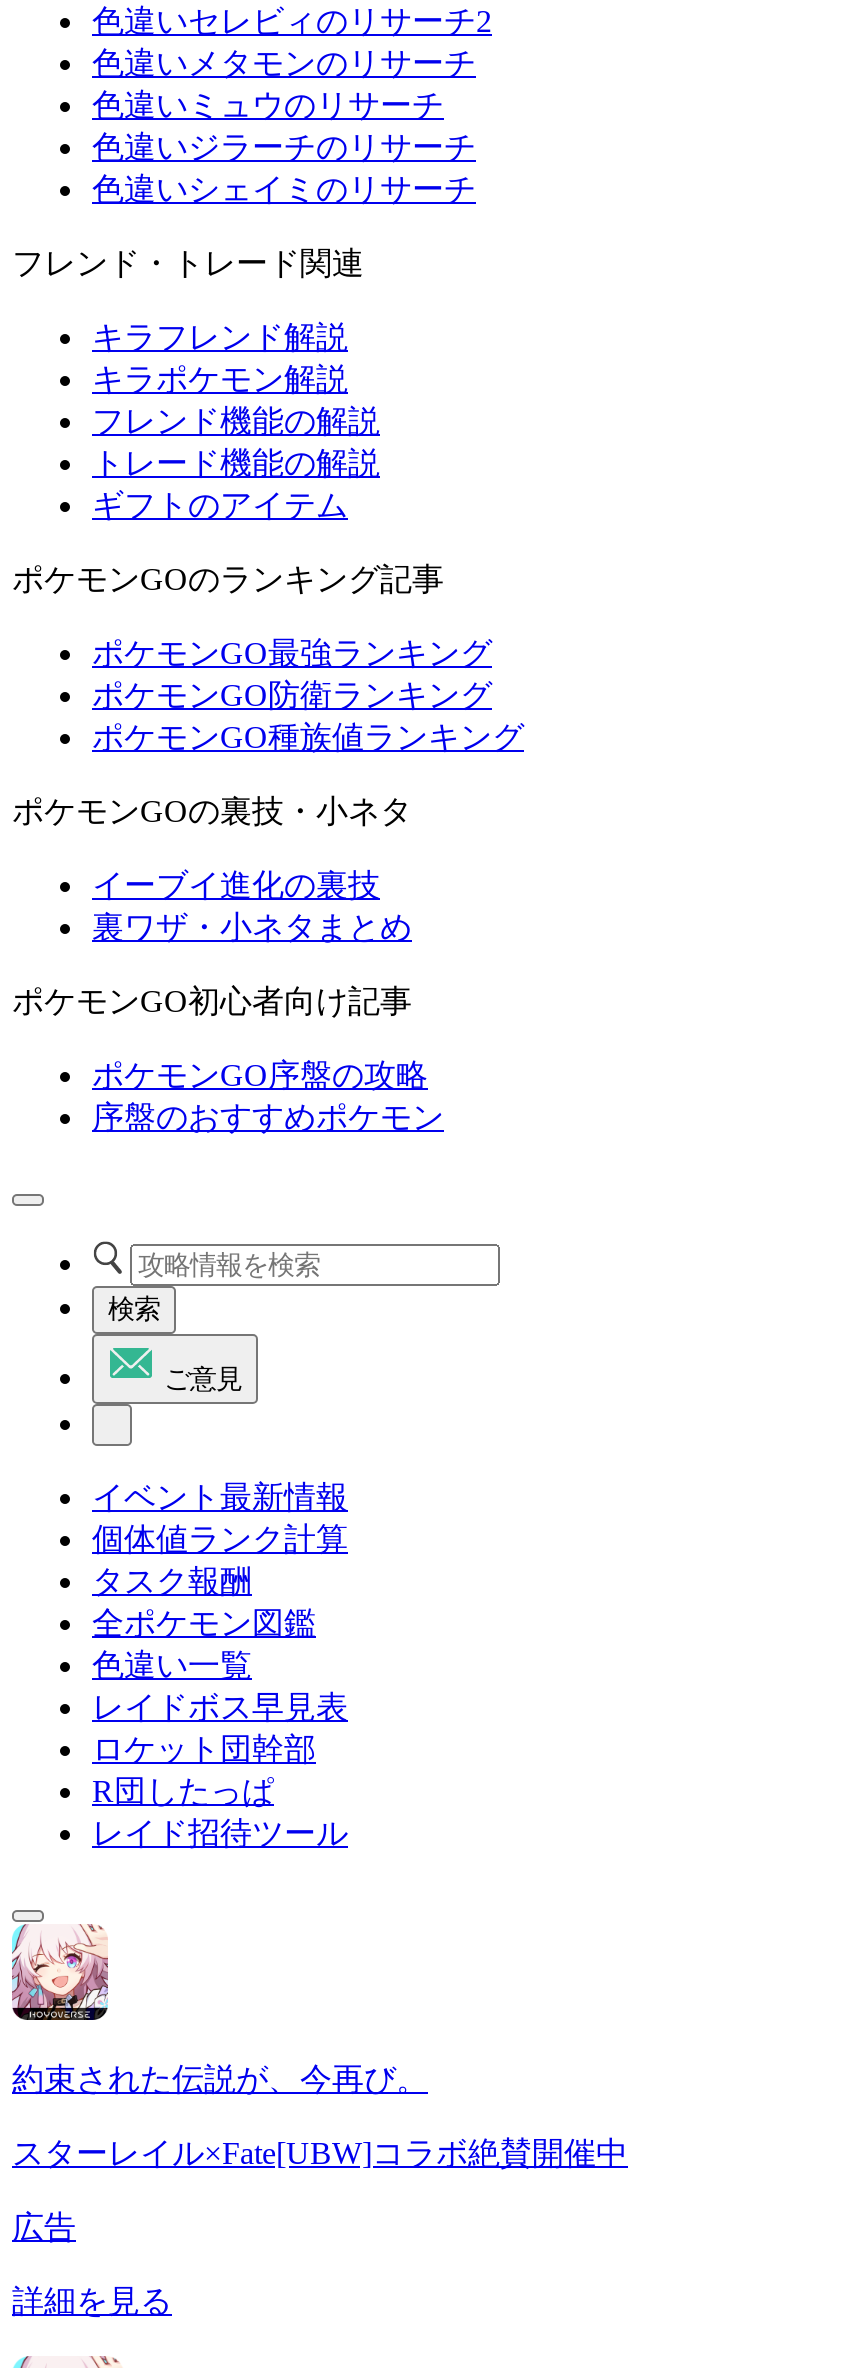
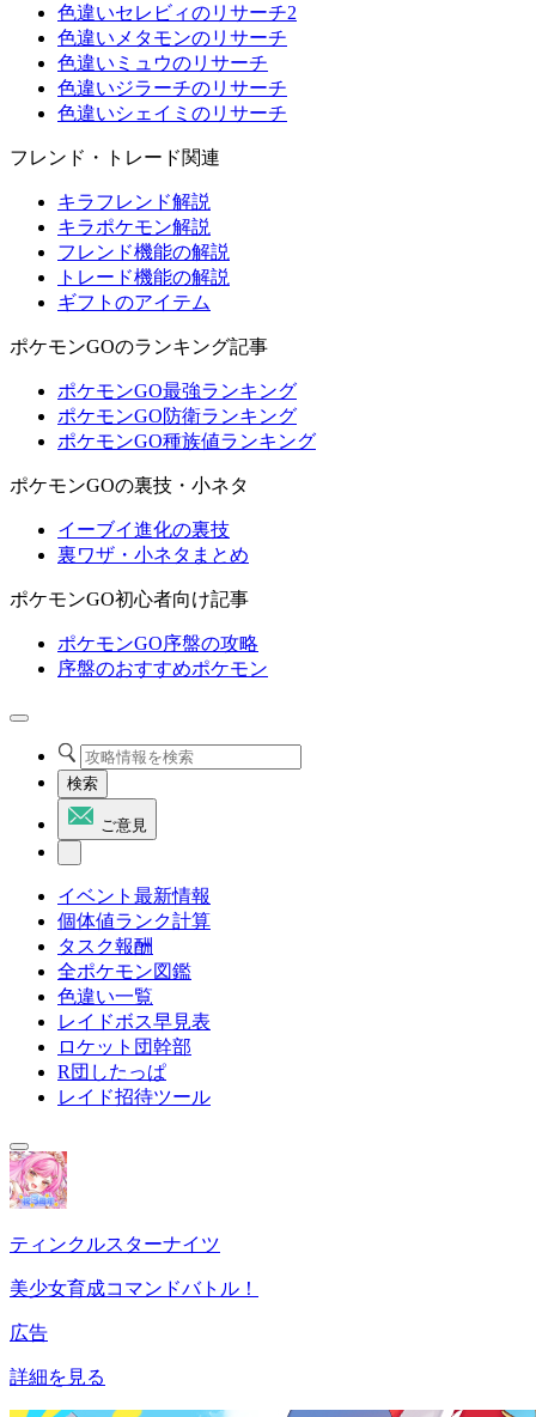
- [image]
- 約束された伝説が、今再び。
+ [image]
+ ティンクルスターナイツ

- スターレイル×Fate[UBW]コラボ絶賛開催中
+ 美少女育成コマンドバトル！
